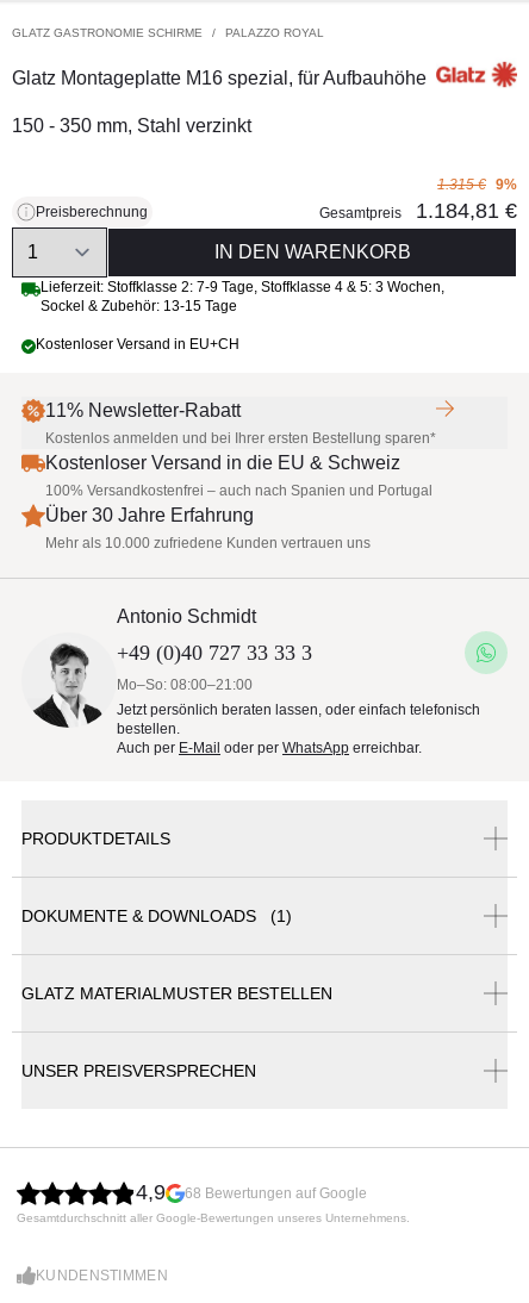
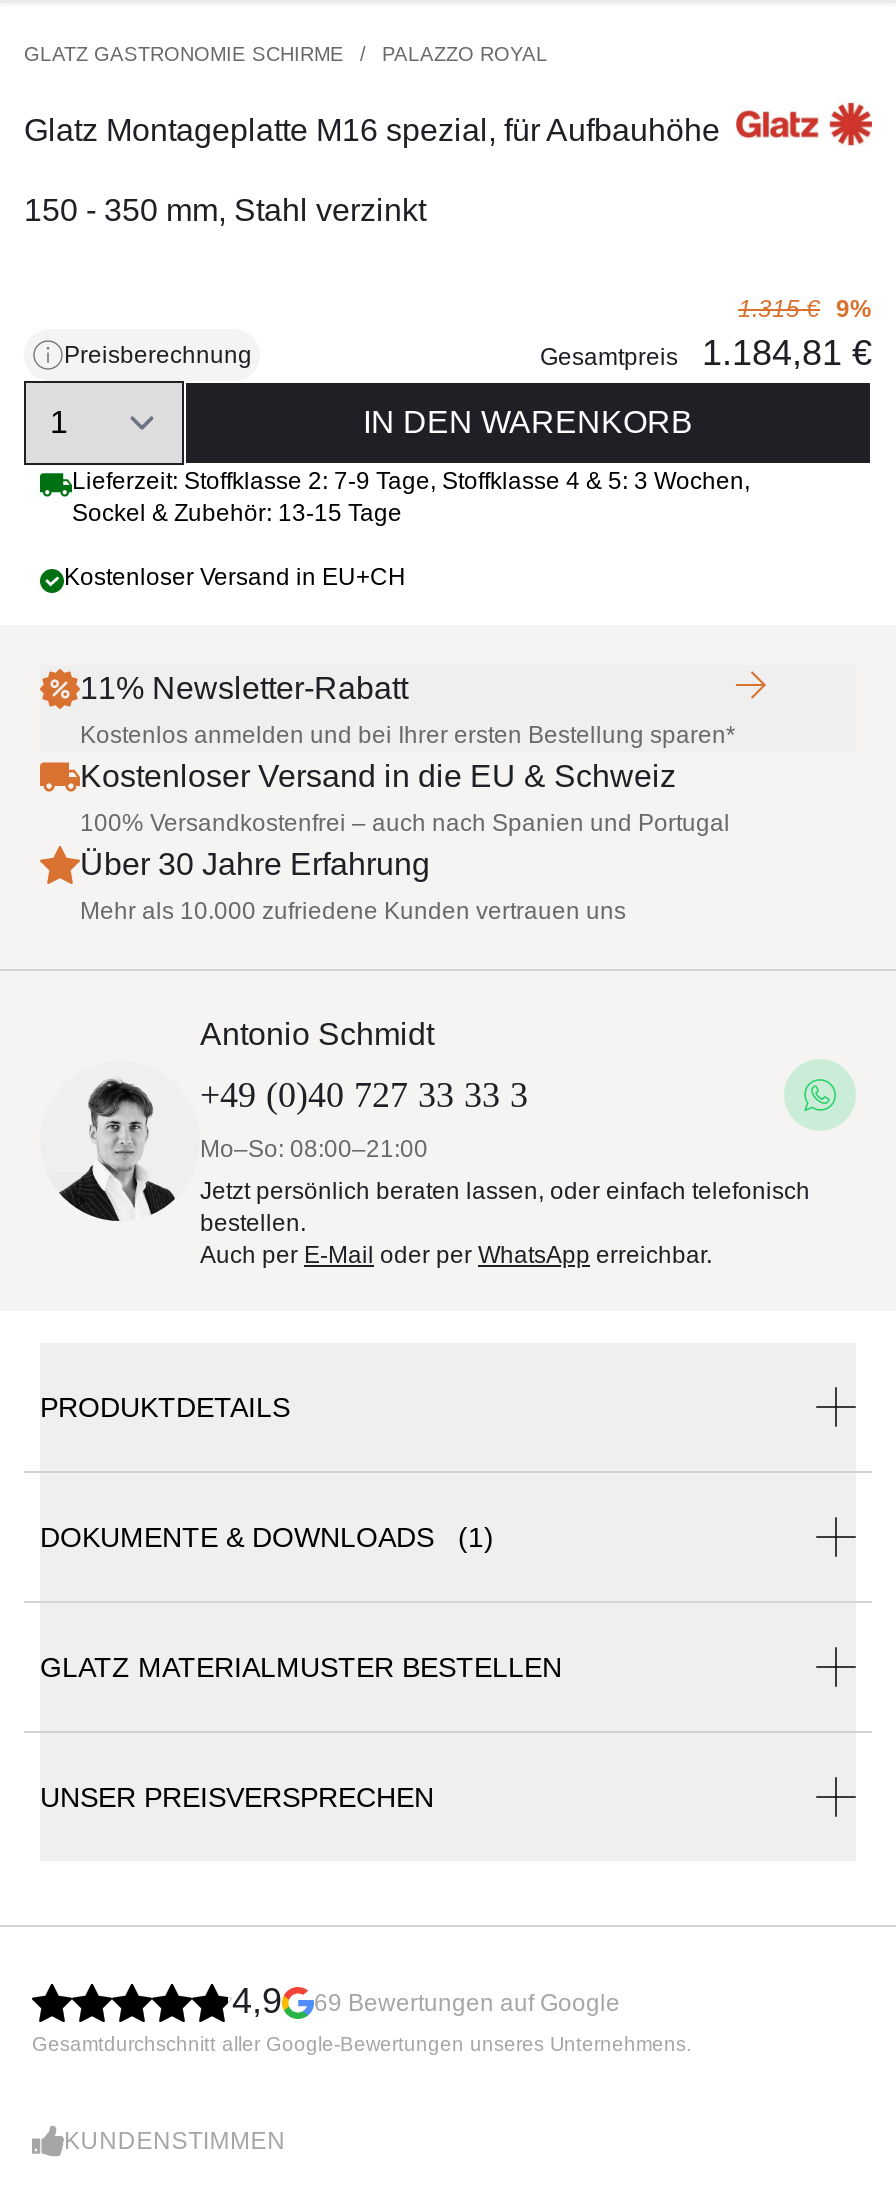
- 68 Bewertungen auf Google
+ 69 Bewertungen auf Google
